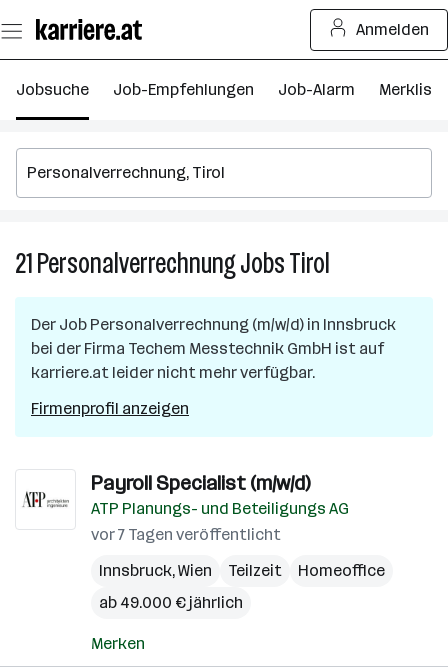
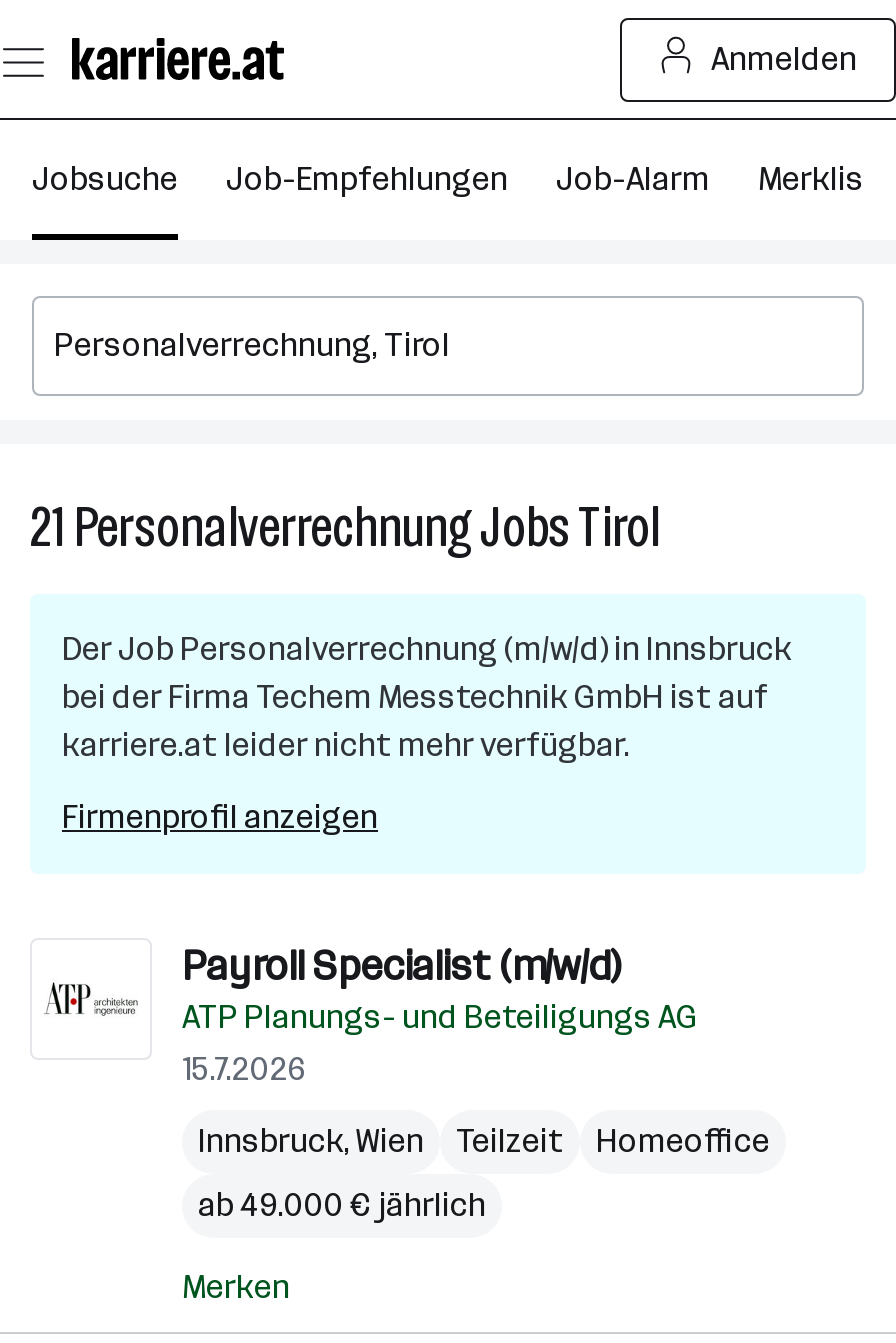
- vor 7 Tagen veröffentlicht
+ 15.7.2026
